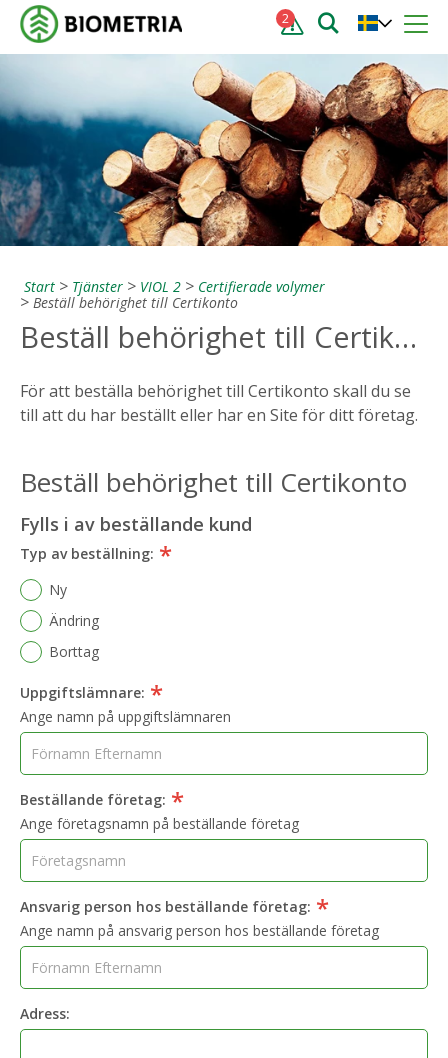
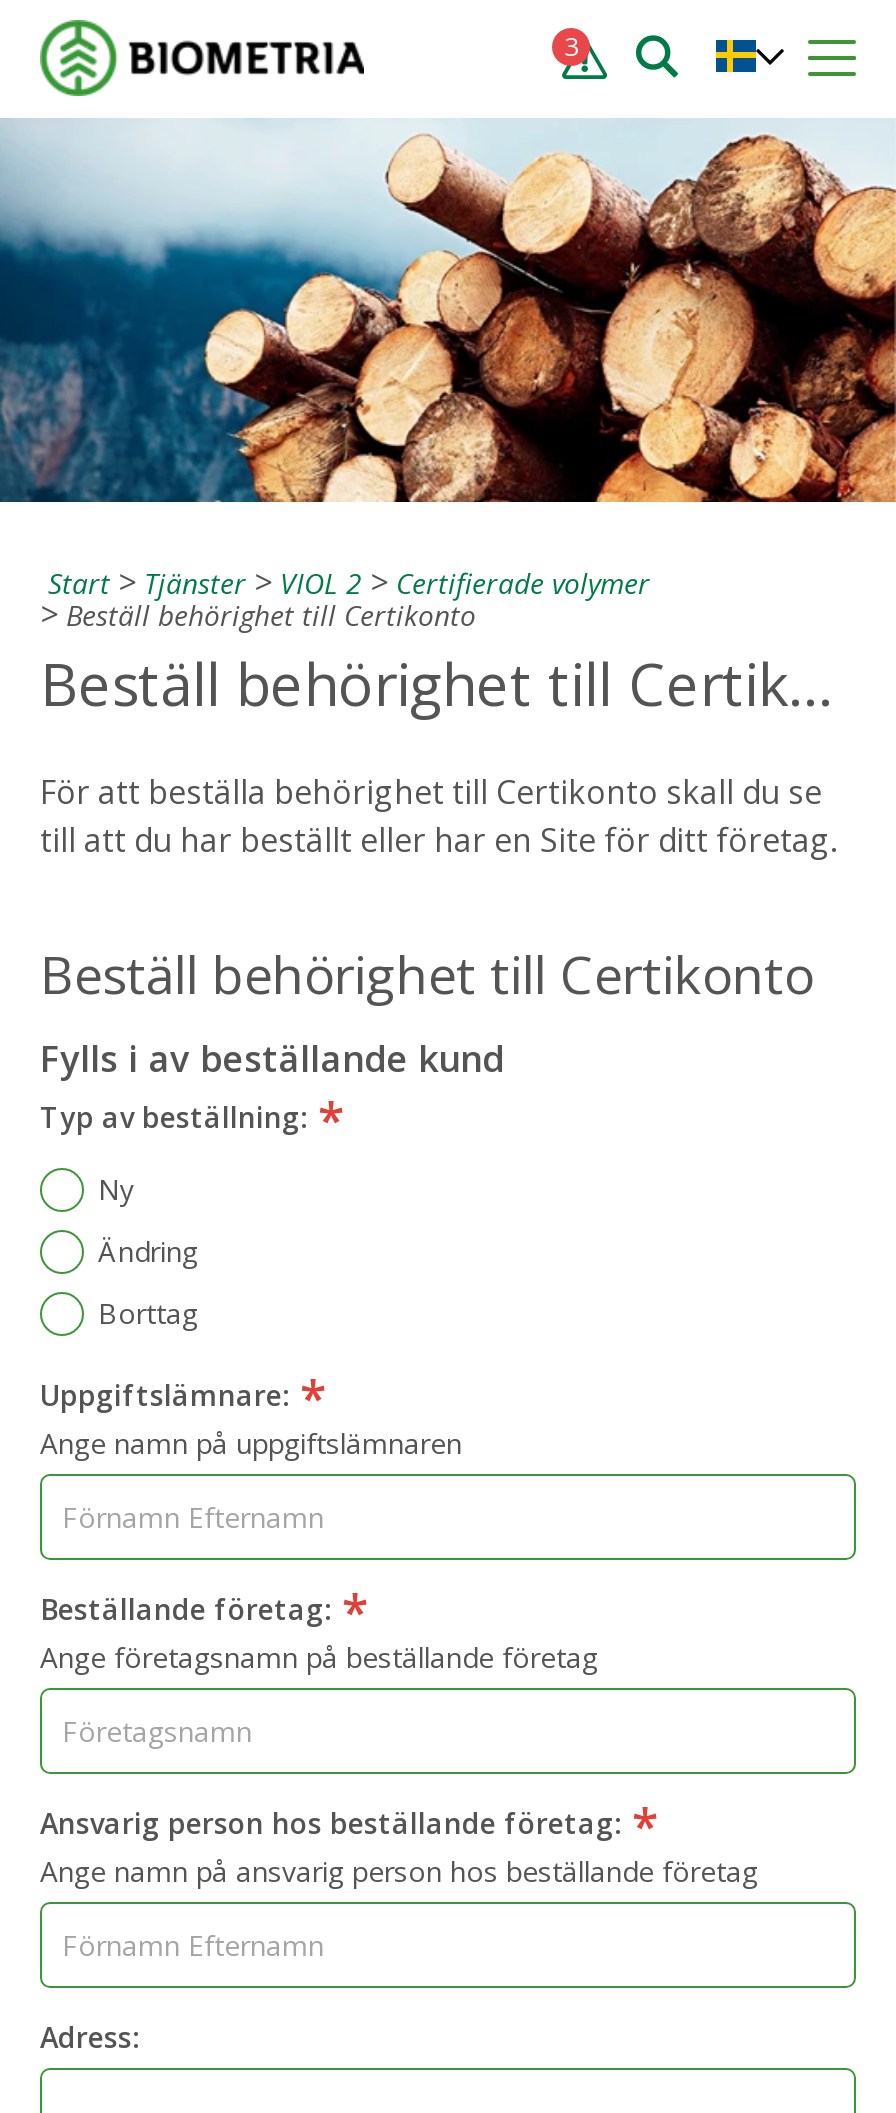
- 2
+ 3
